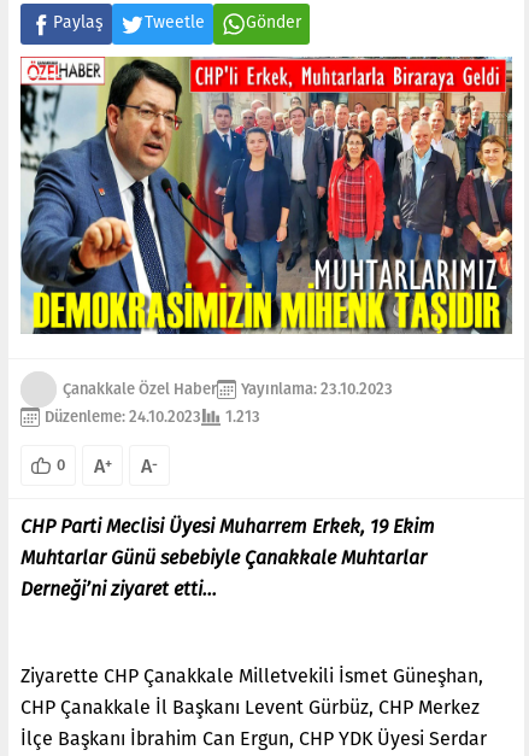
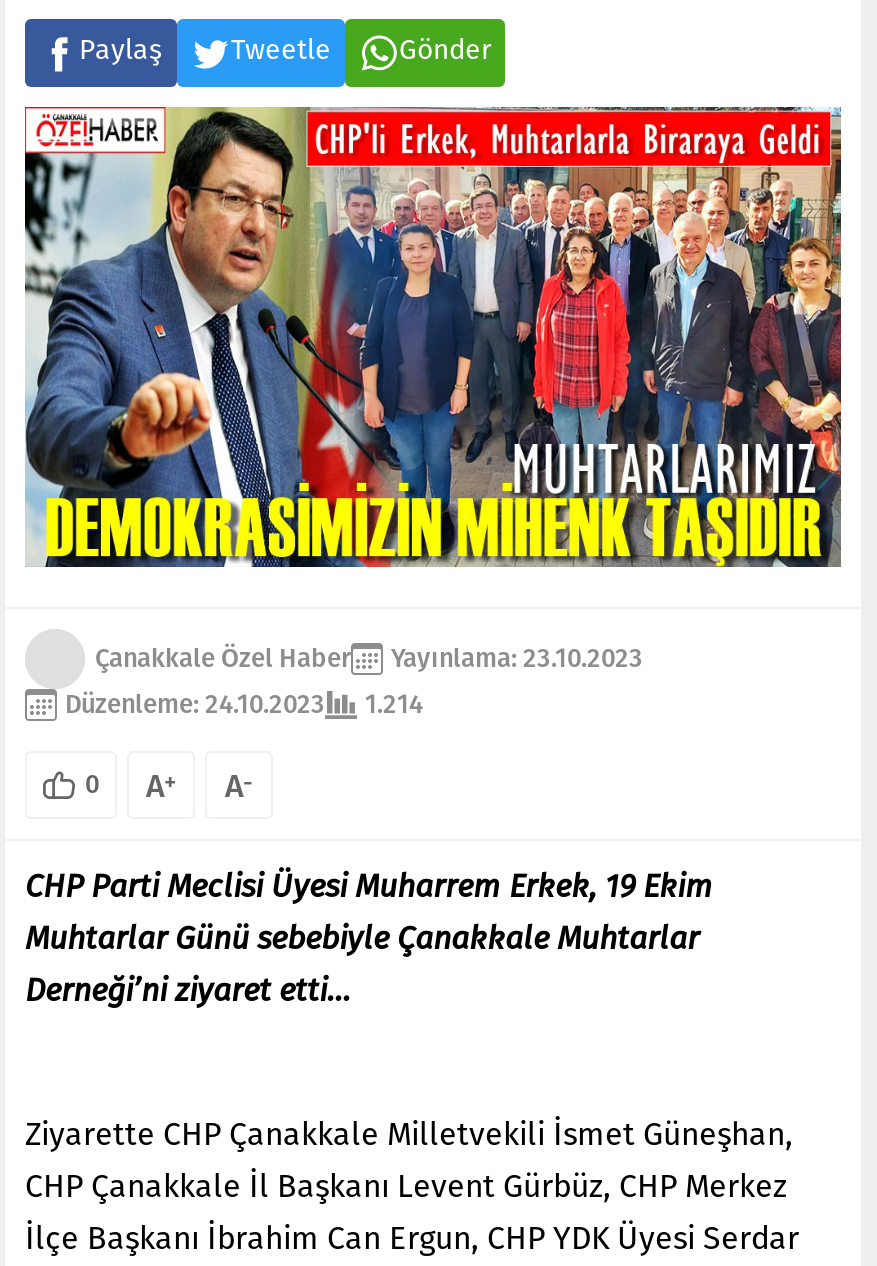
- Düzenleme: 24.10.2023 1.213
+ Düzenleme: 24.10.2023 1.214
